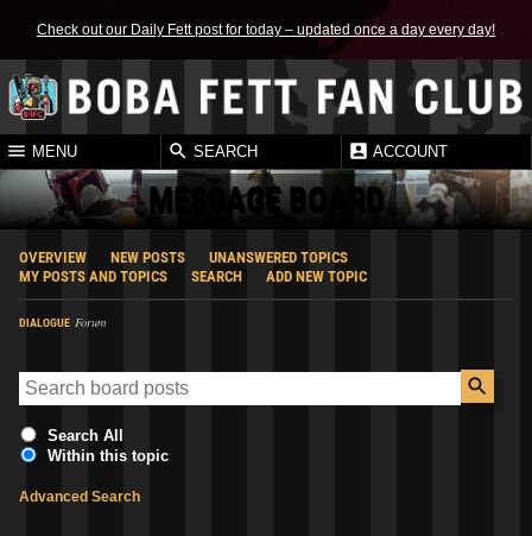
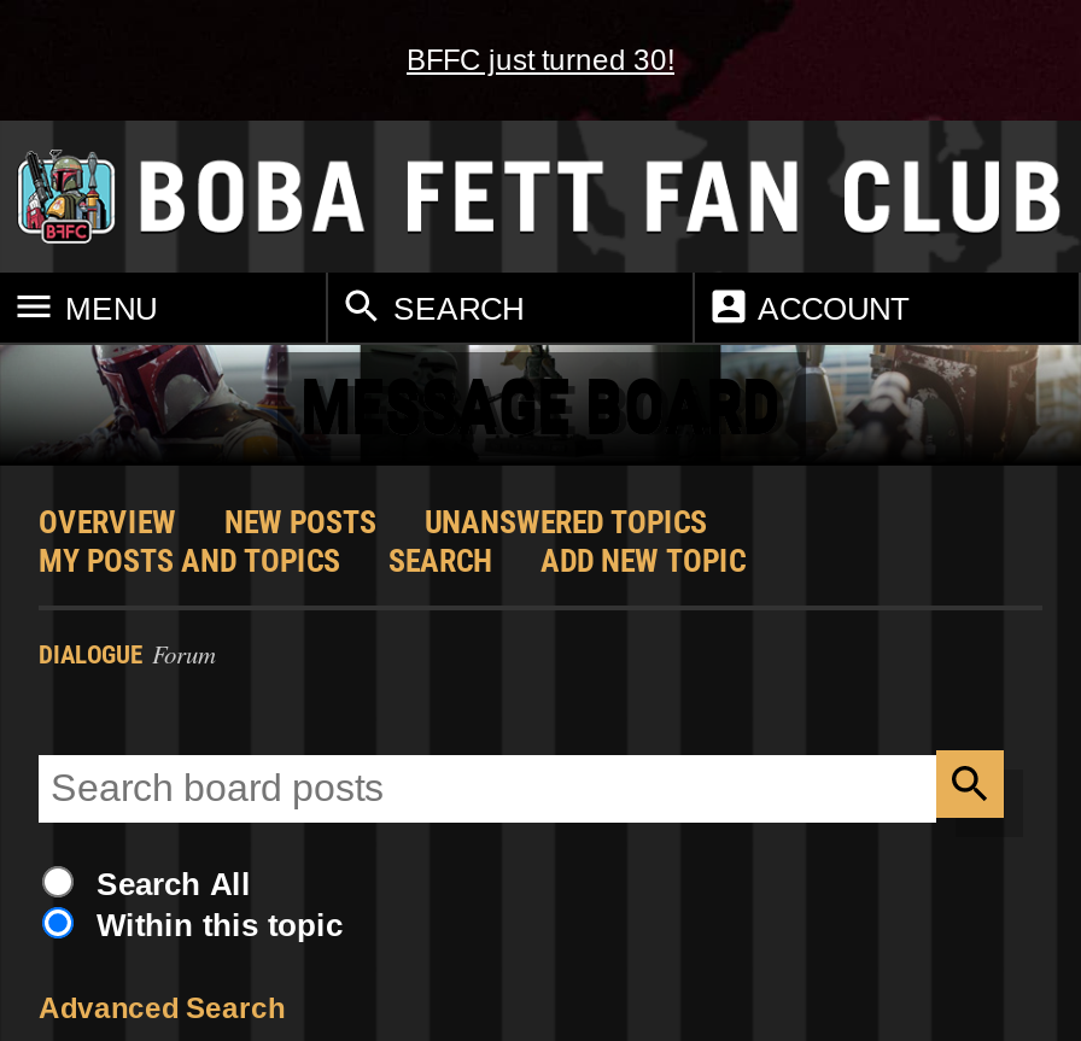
- Check out our Daily Fett post for today – updated once a day every day!
+ BFFC just turned 30!
